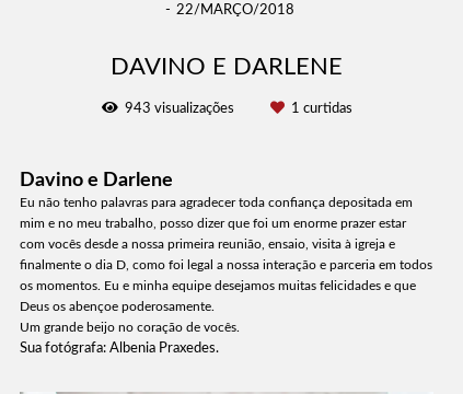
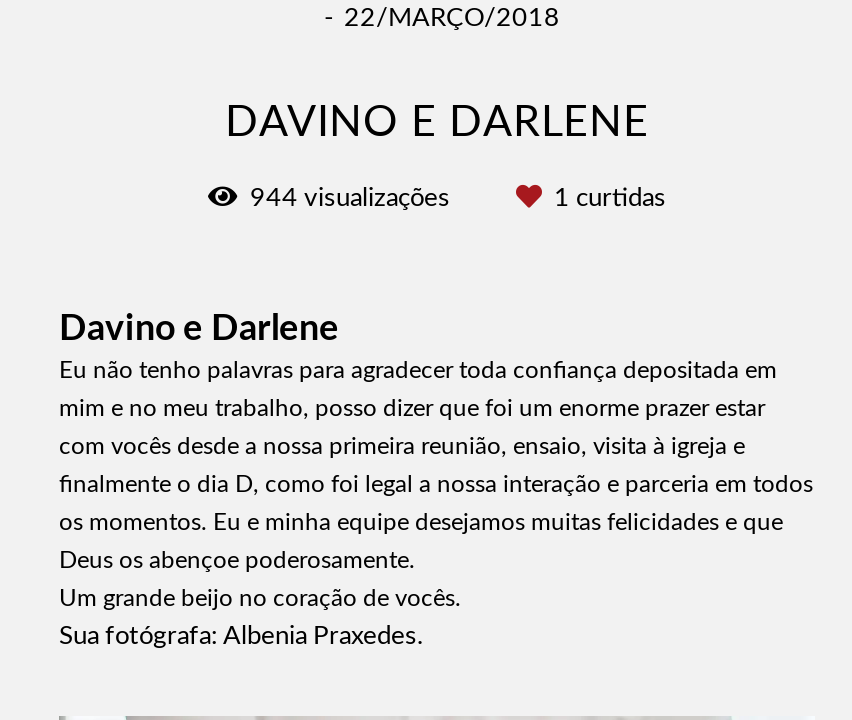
- 943 visualizações
+ 944 visualizações
